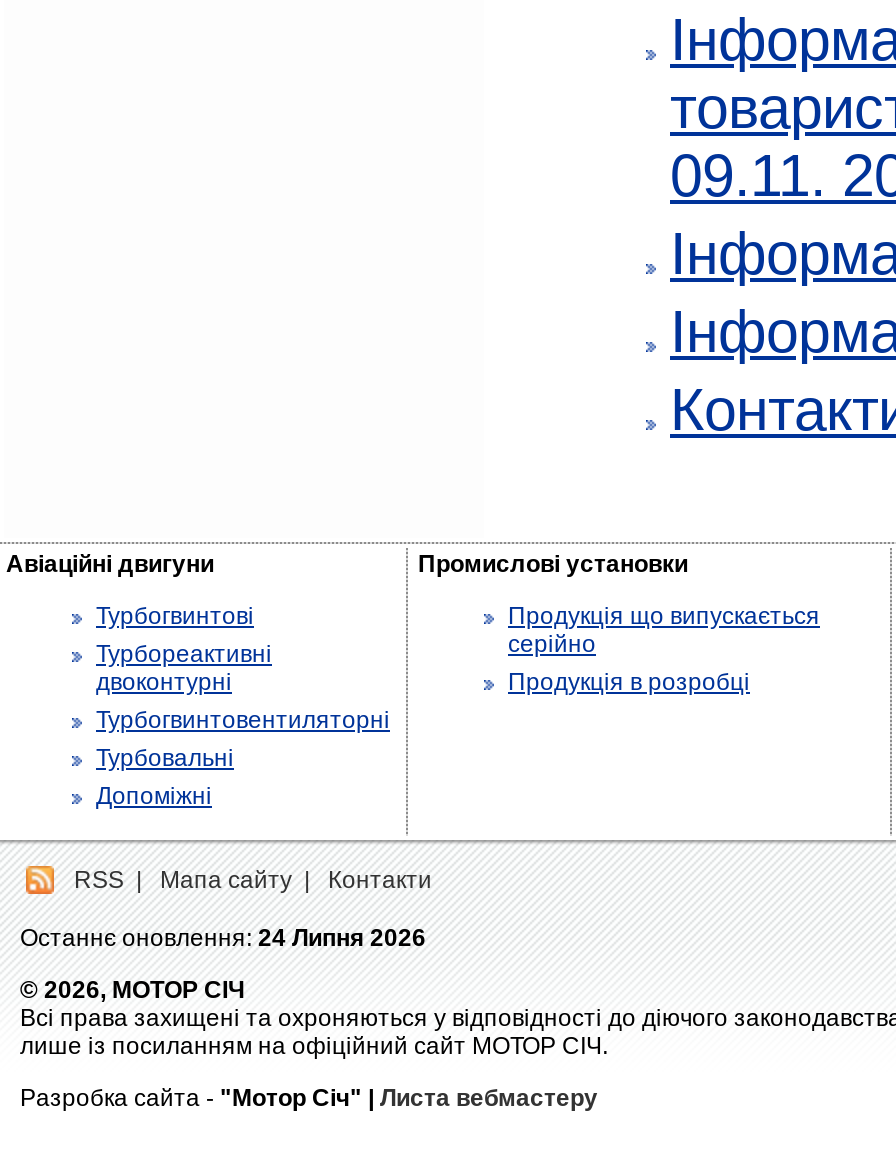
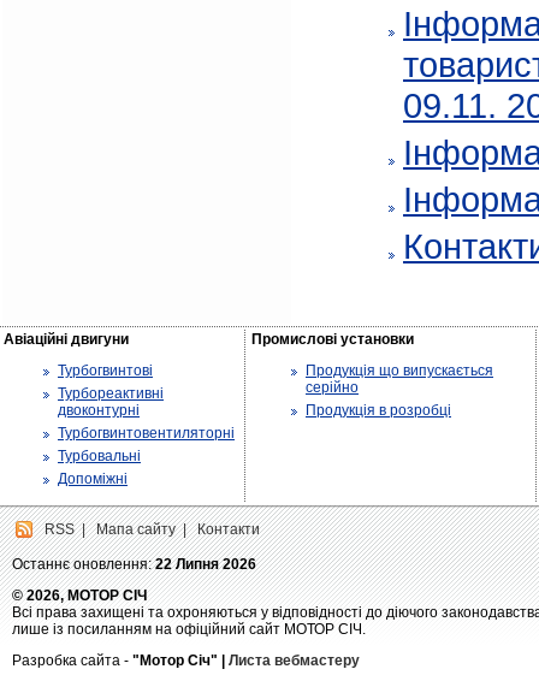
- Останнє оновлення: 24 Липня 2026
+ Останнє оновлення: 22 Липня 2026
